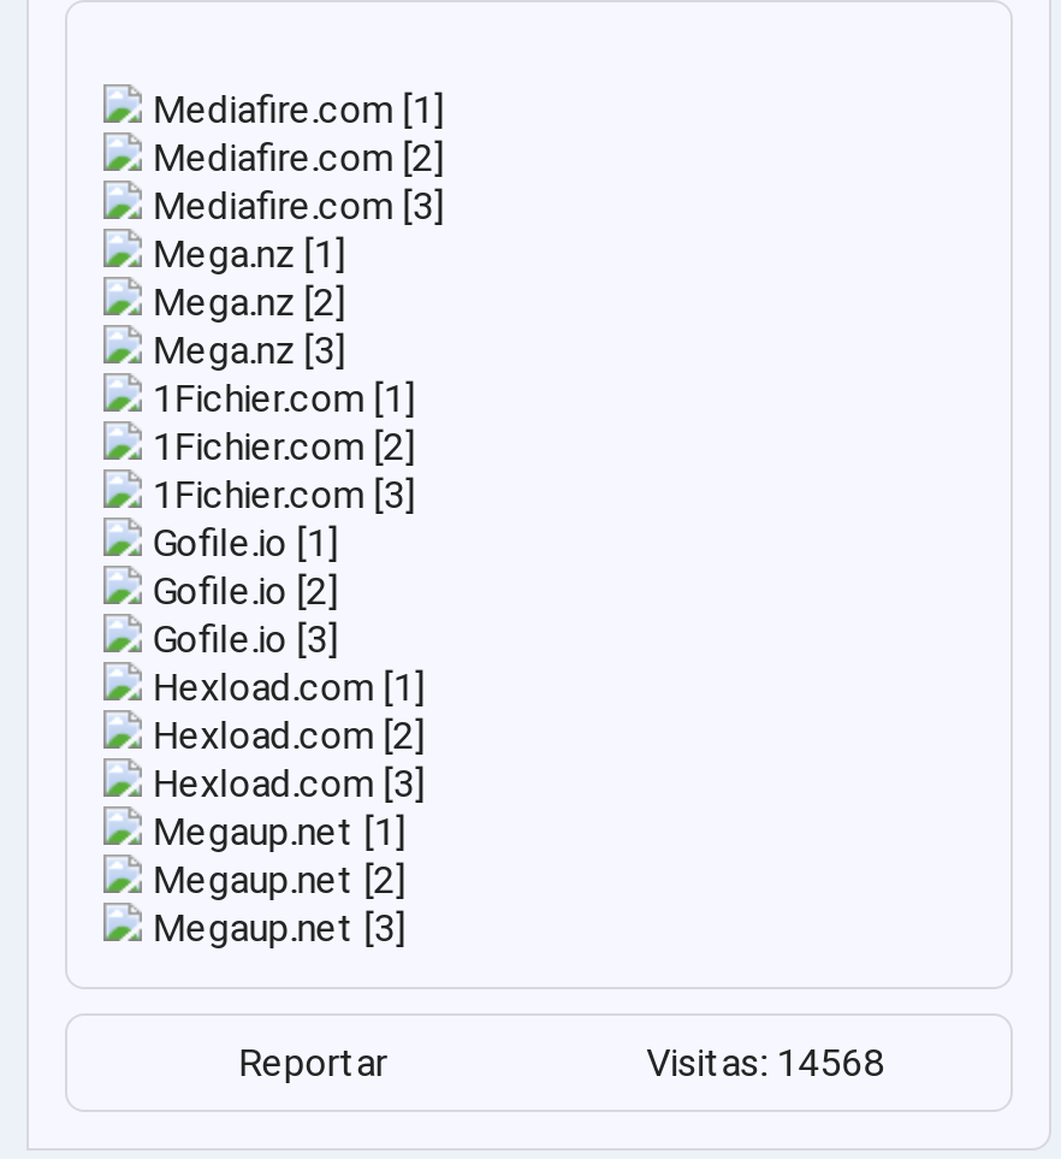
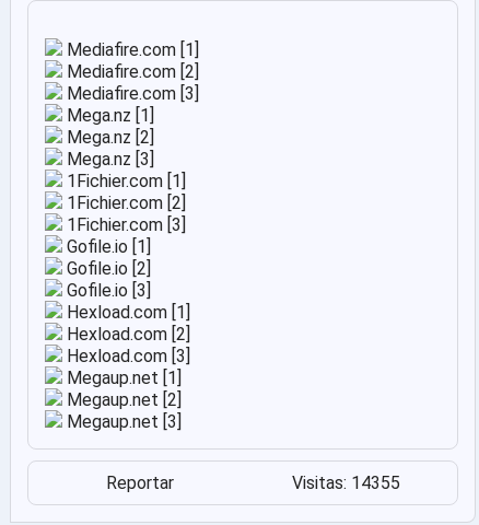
- Visitas: 14568
+ Visitas: 14355
